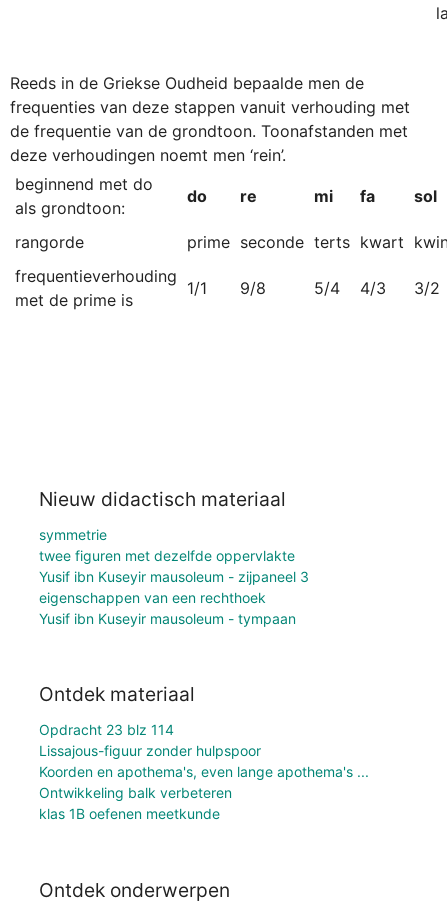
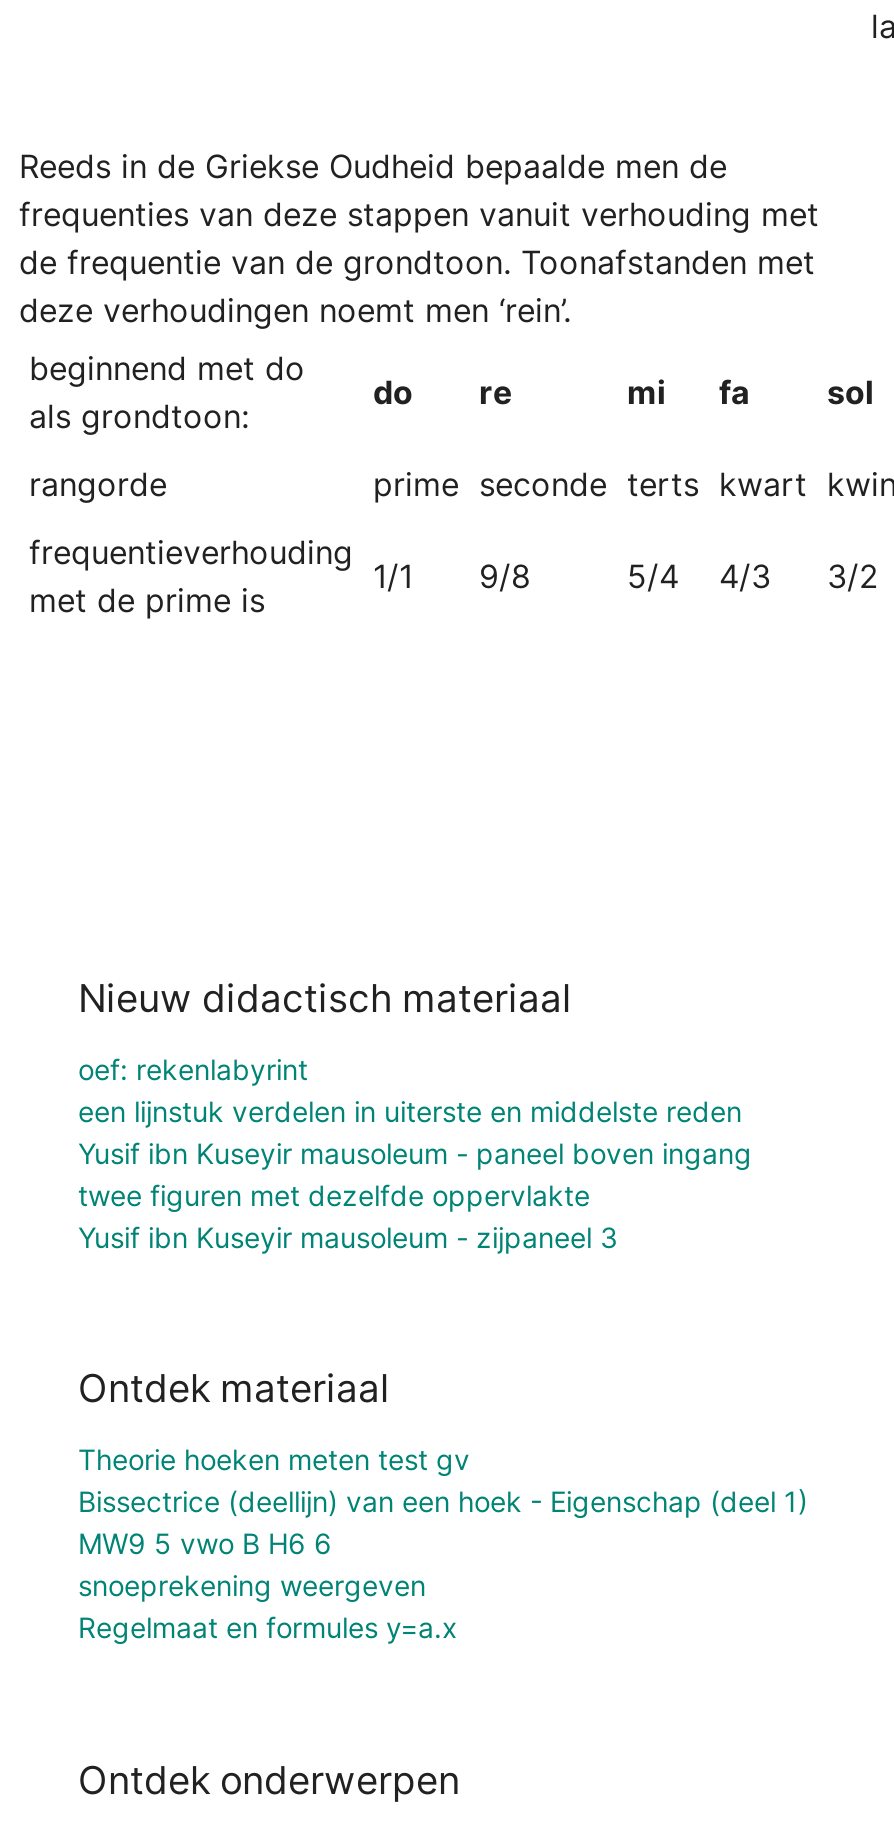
- symmetrie
+ oef: rekenlabyrint
+ een lijnstuk verdelen in uiterste en middelste reden
+ Yusif ibn Kuseyir mausoleum - paneel boven ingang

moved down: twee figuren met dezelfde oppervlakte | Yusif ibn Kuseyir mausoleum - zijpaneel 3

- eigenschappen van een rechthoek
- Yusif ibn Kuseyir mausoleum - tympaan

- Opdracht 23 blz 114
- Lissajous-figuur zonder hulpspoor
- Koorden en apothema's, even lange apothema's ...
- Ontwikkeling balk verbeteren
- klas 1B oefenen meetkunde
+ Theorie hoeken meten test gv
+ Bissectrice (deellijn) van een hoek - Eigenschap (deel 1)
+ MW9 5 vwo B H6 6
+ snoeprekening weergeven
+ Regelmaat en formules y=a.x
